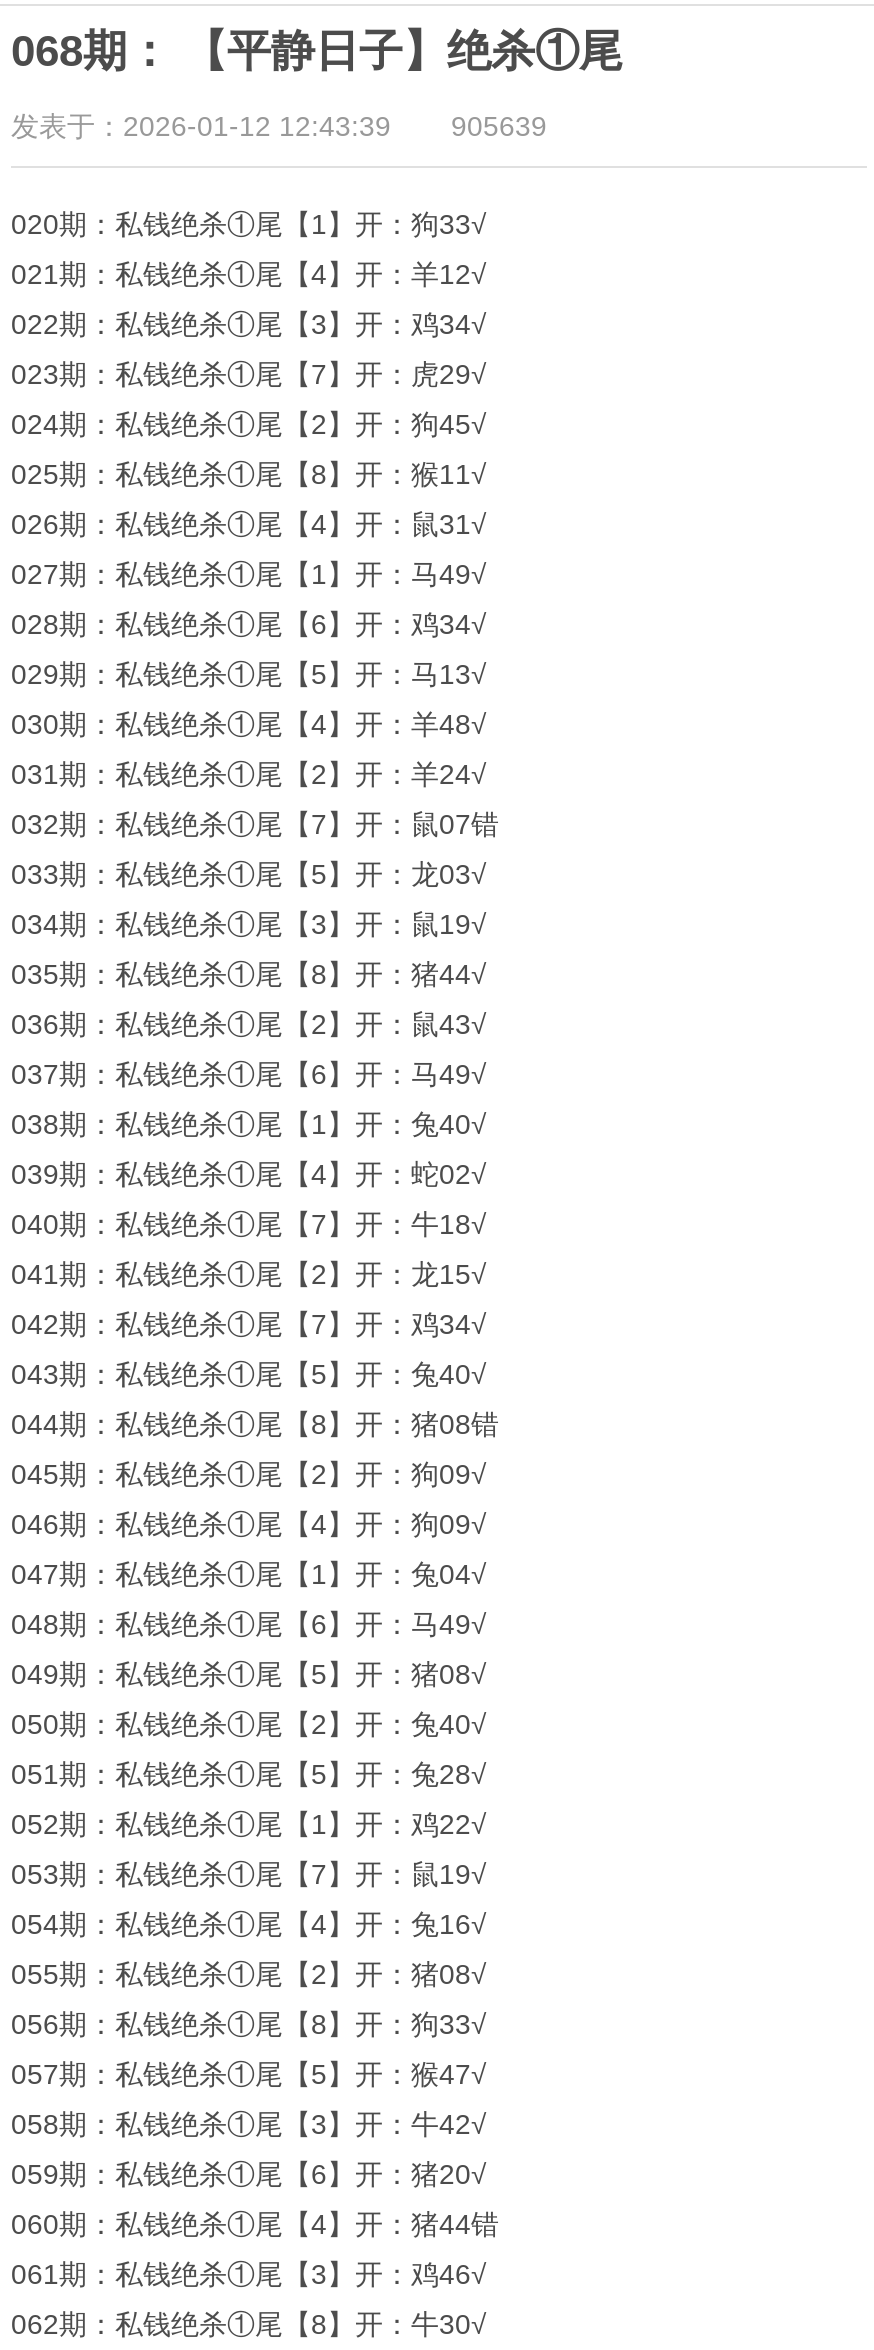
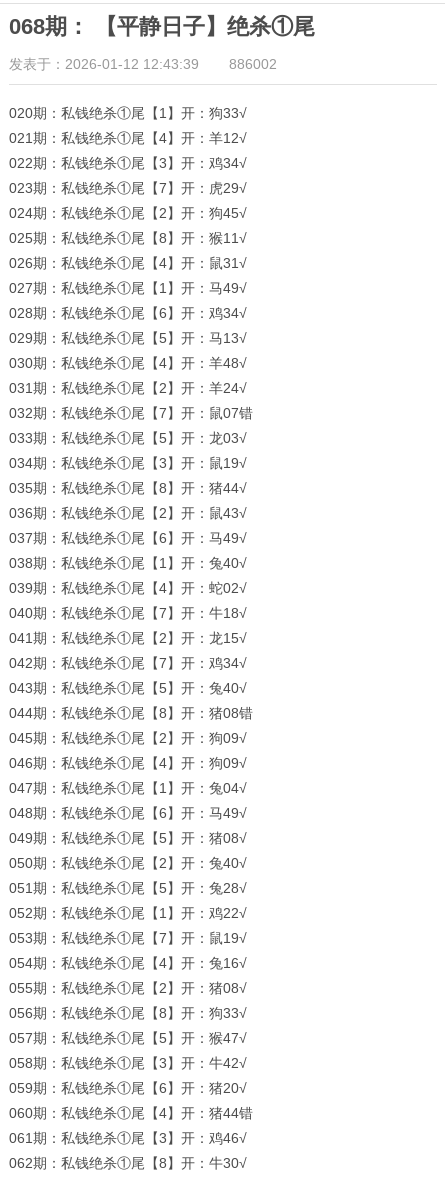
- 发表于：2026-01-12 12:43:39 905639
+ 发表于：2026-01-12 12:43:39 886002
